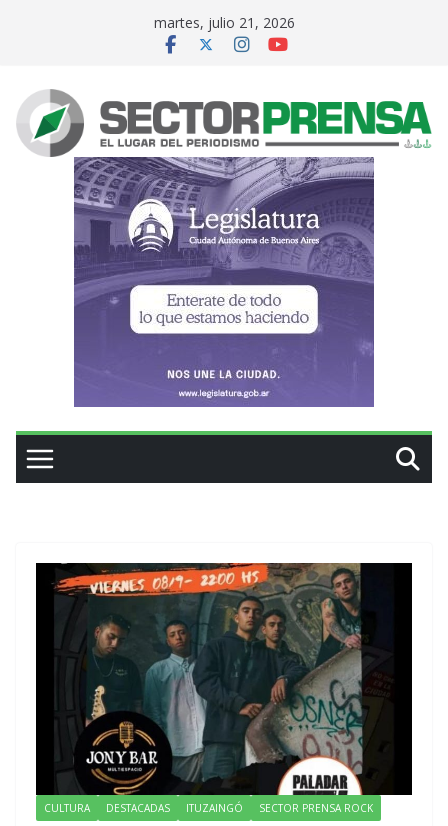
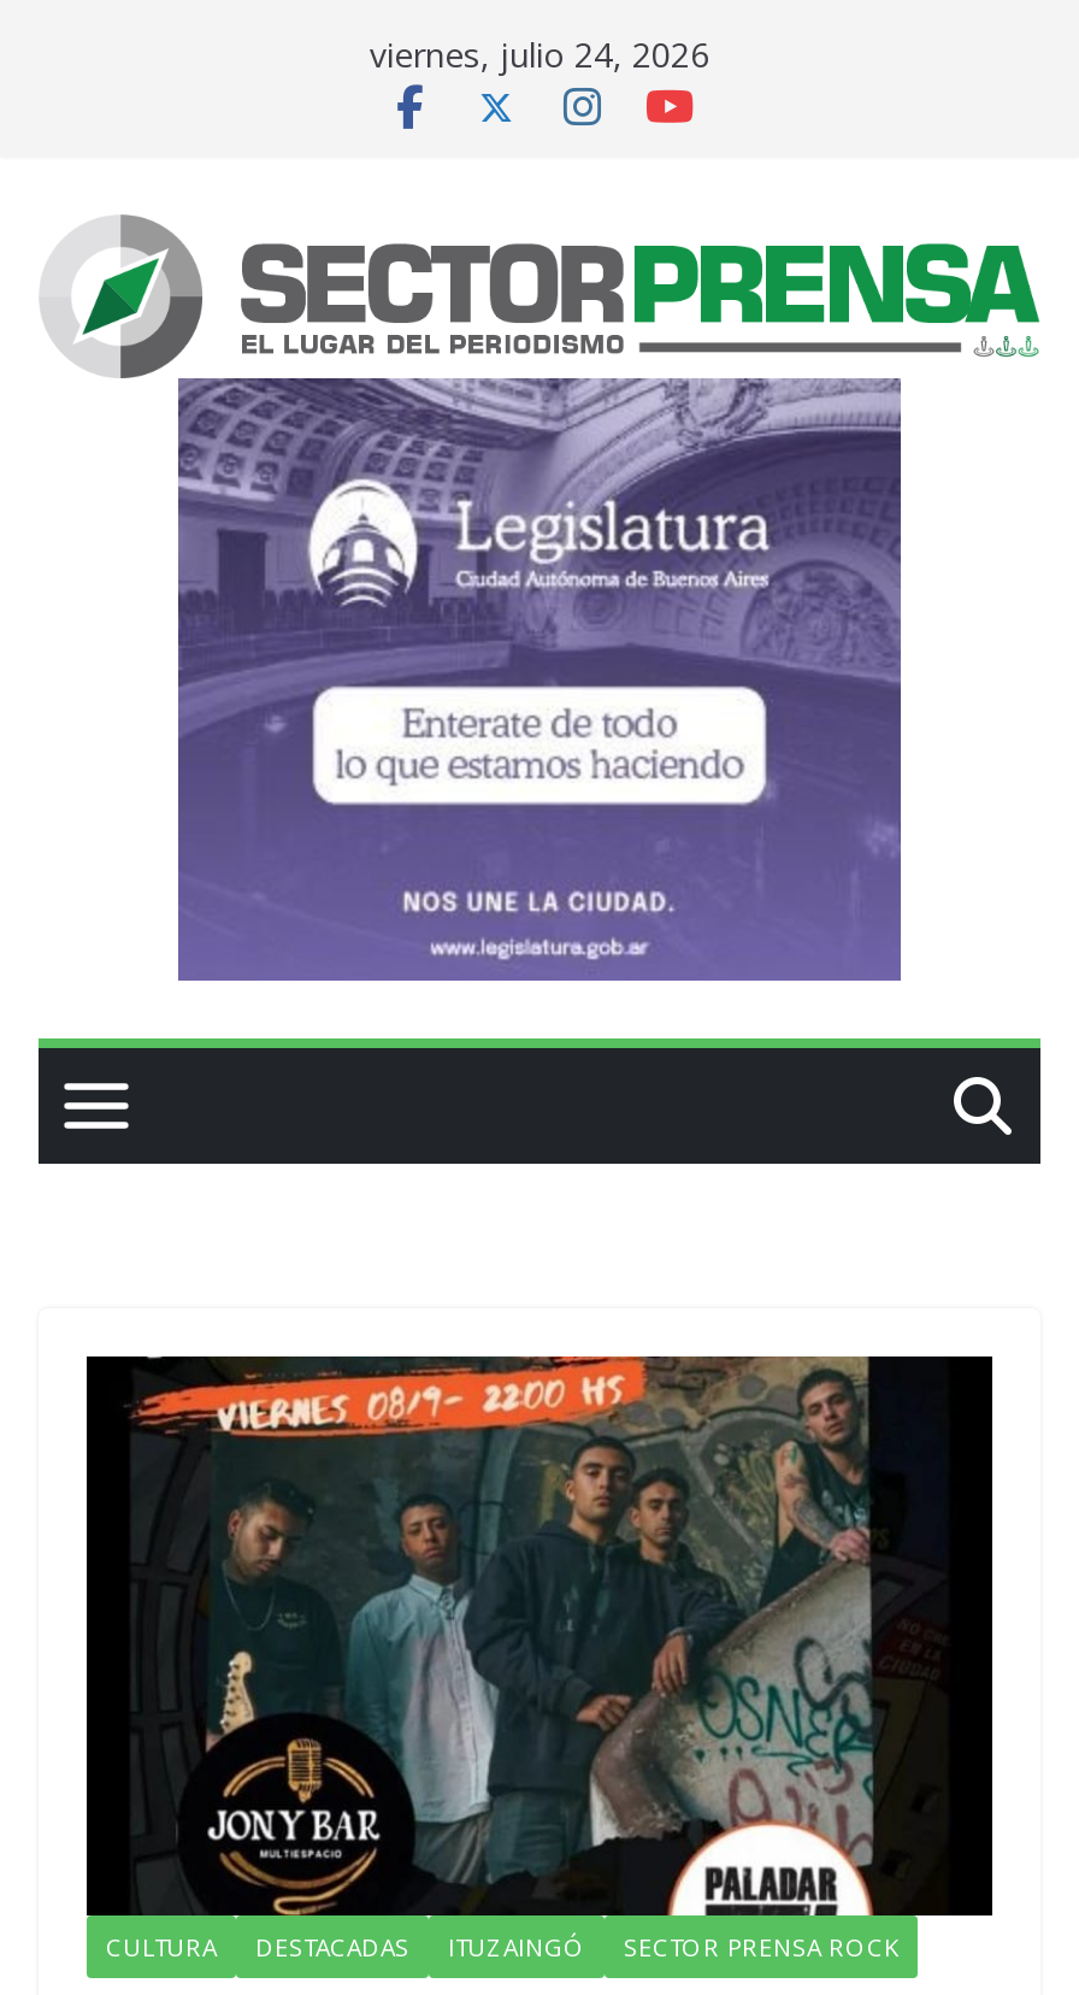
- martes, julio 21, 2026
+ viernes, julio 24, 2026
